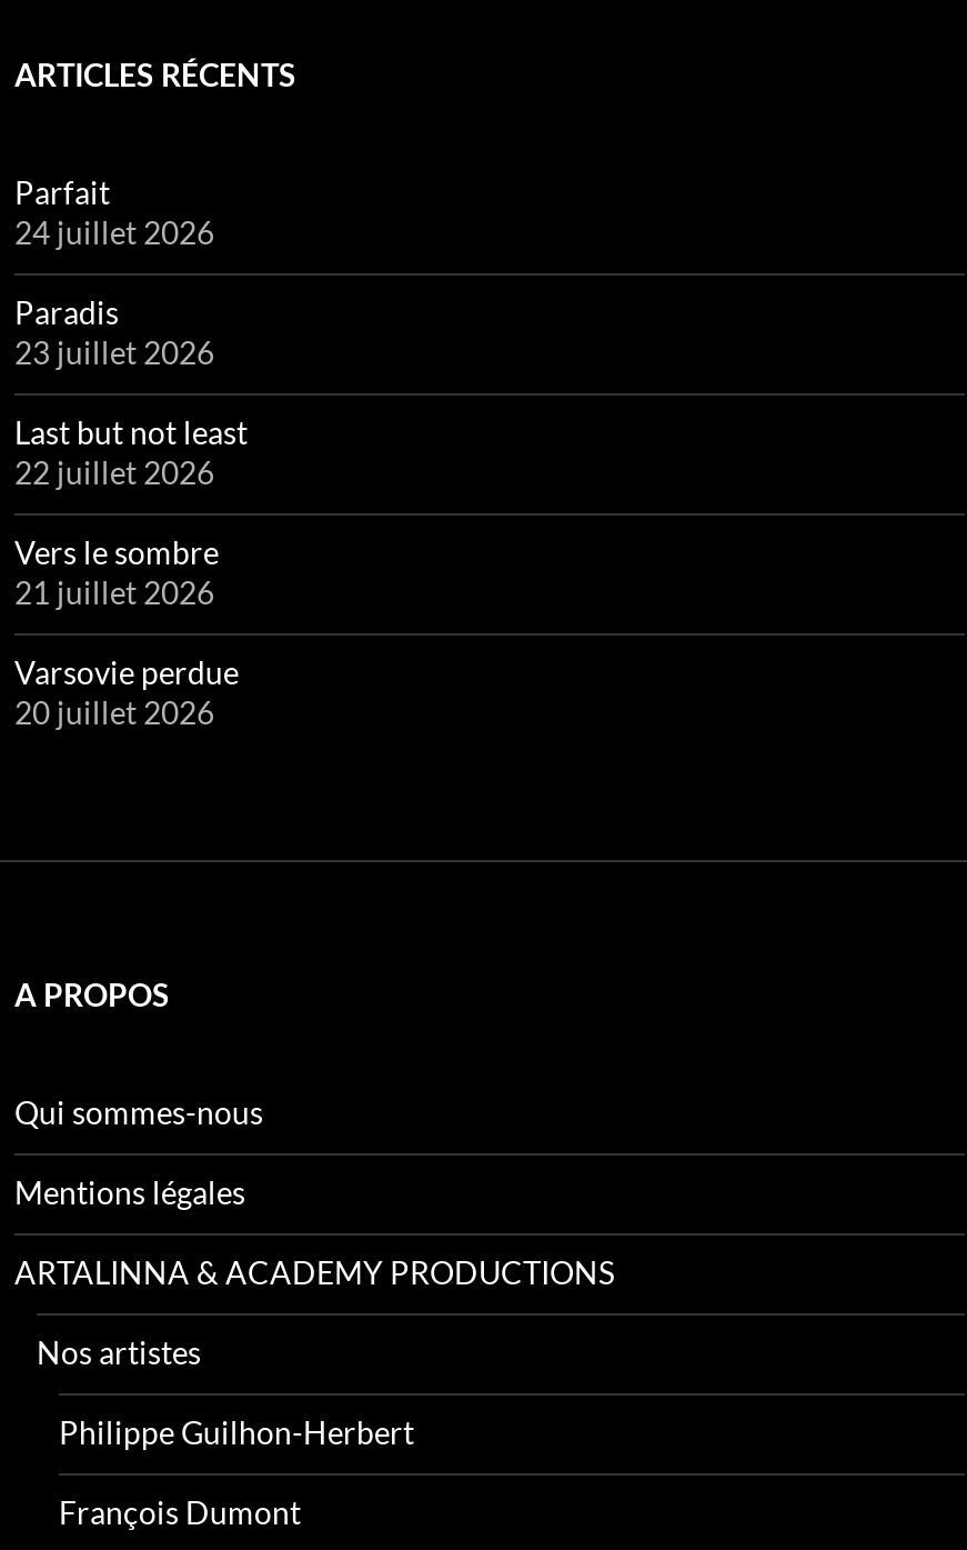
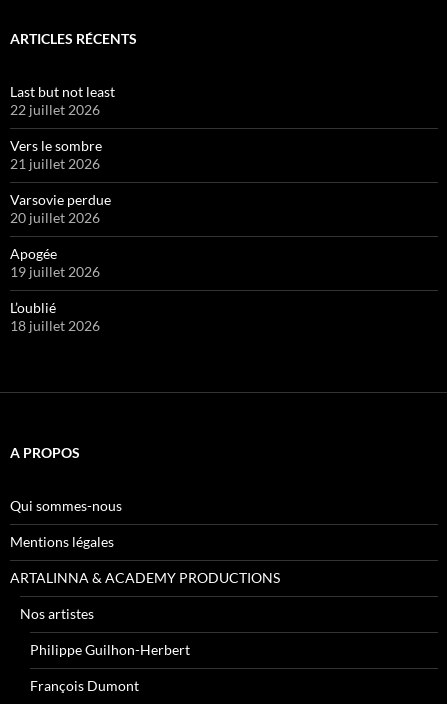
- Parfait
- 24 juillet 2026
- Paradis
- 23 juillet 2026

moved up: Last but not least | 22 juillet 2026 | Vers le sombre | 21 juillet 2026 | Varsovie perdue | 20 juillet 2026

+ Apogée
+ 19 juillet 2026
+ L’oublié
+ 18 juillet 2026
